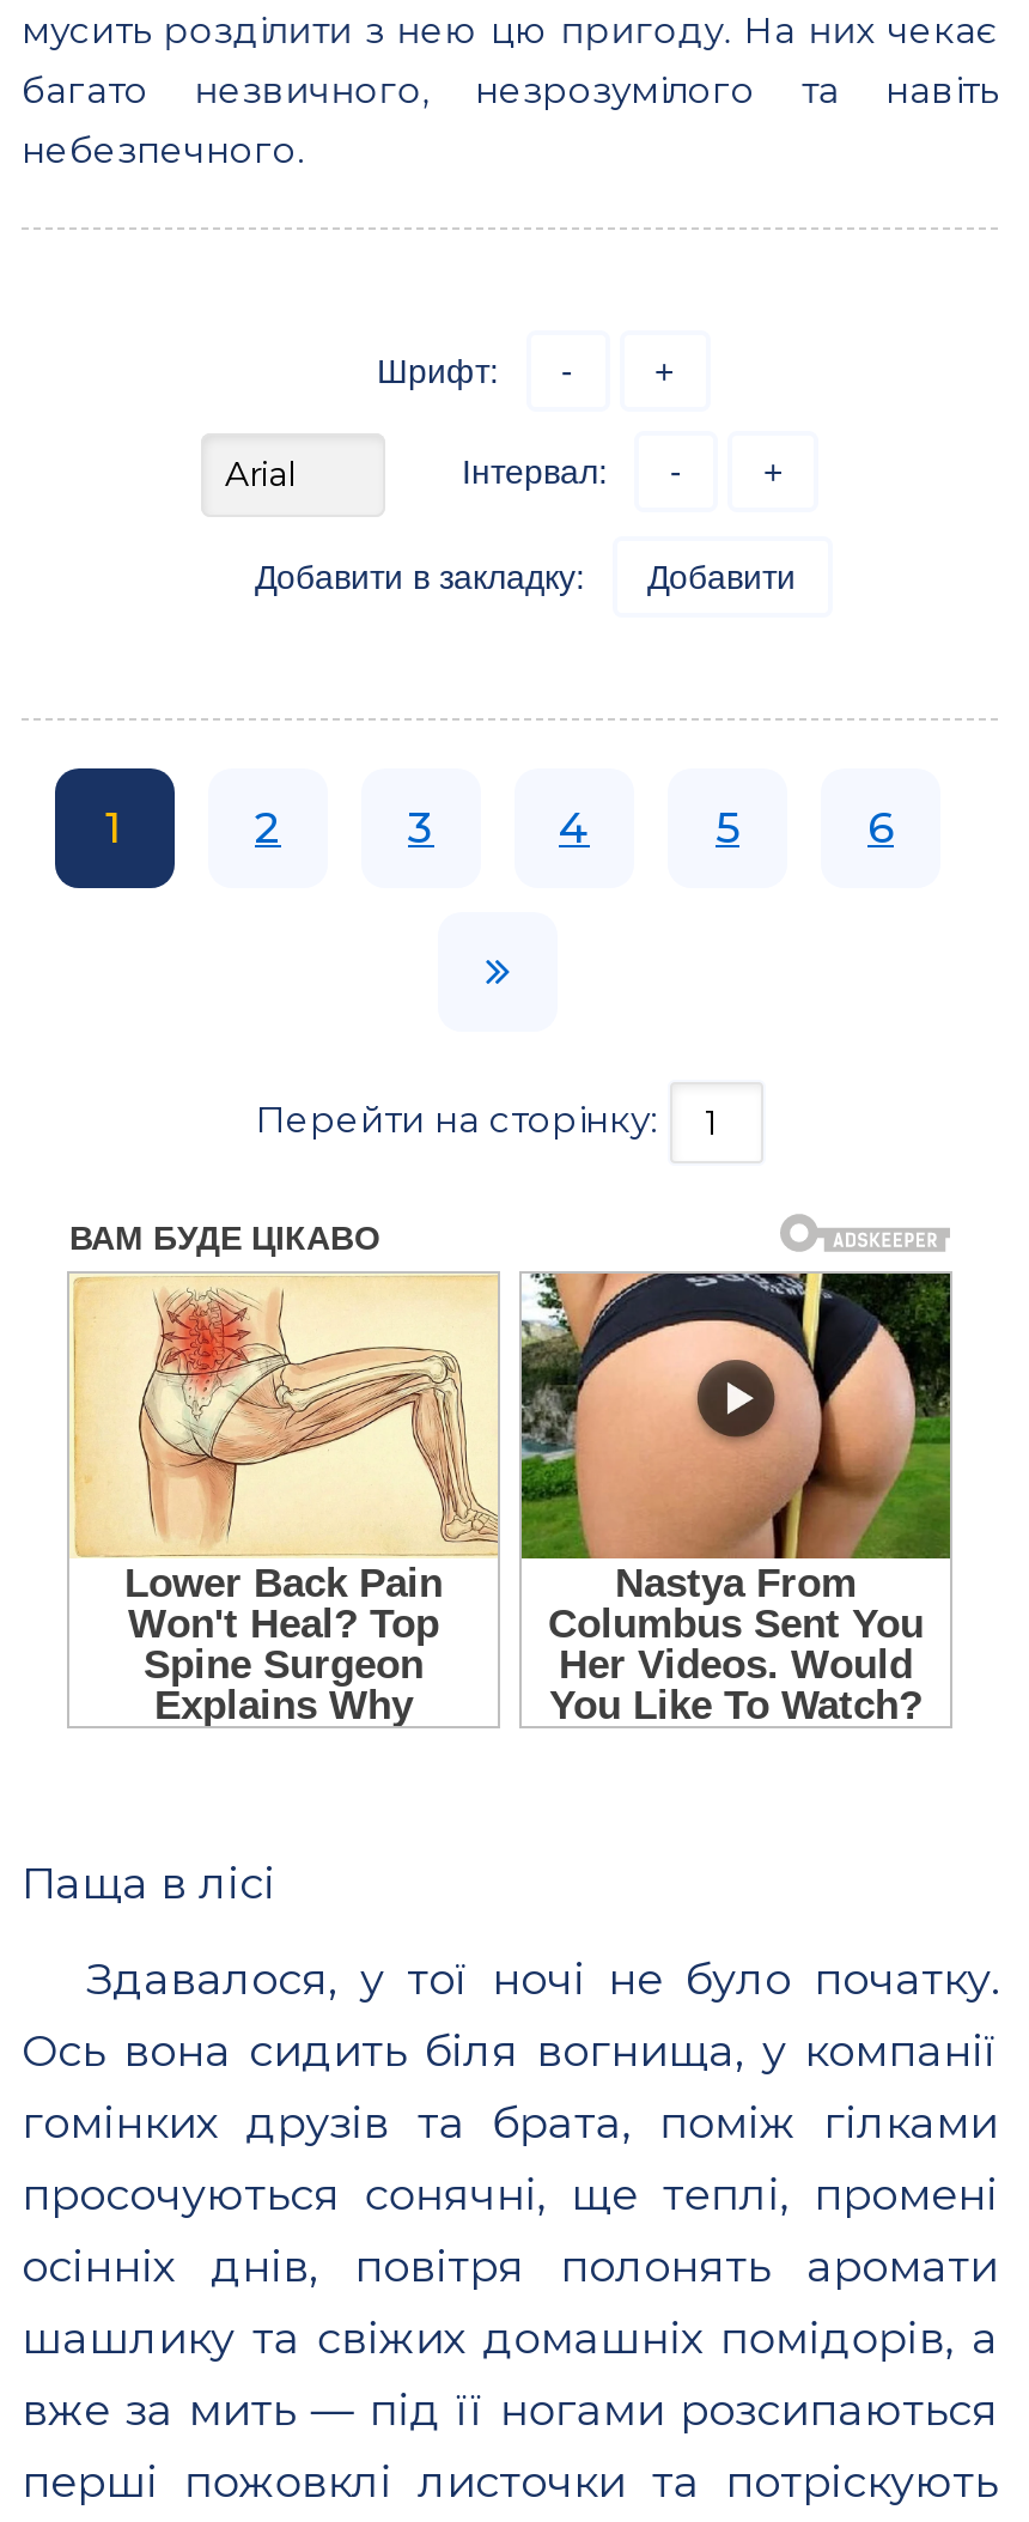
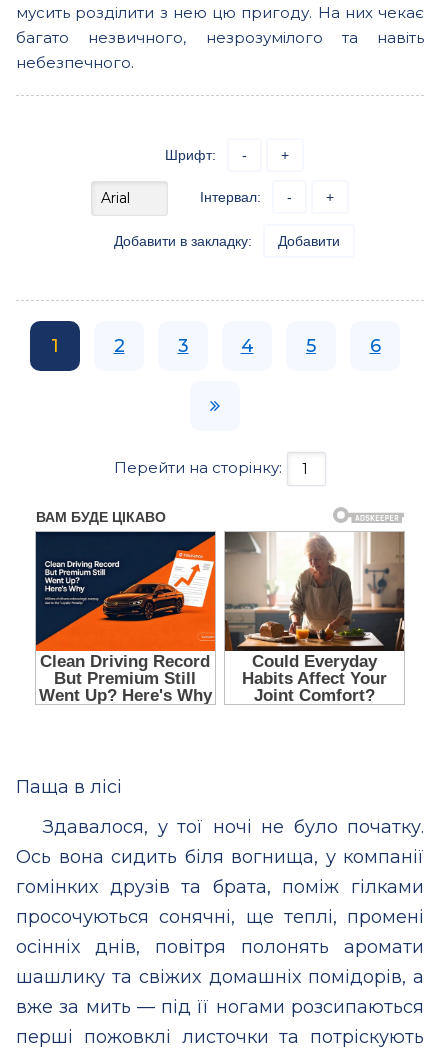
- [image]
+ [image]

- [image]
+ [image]
